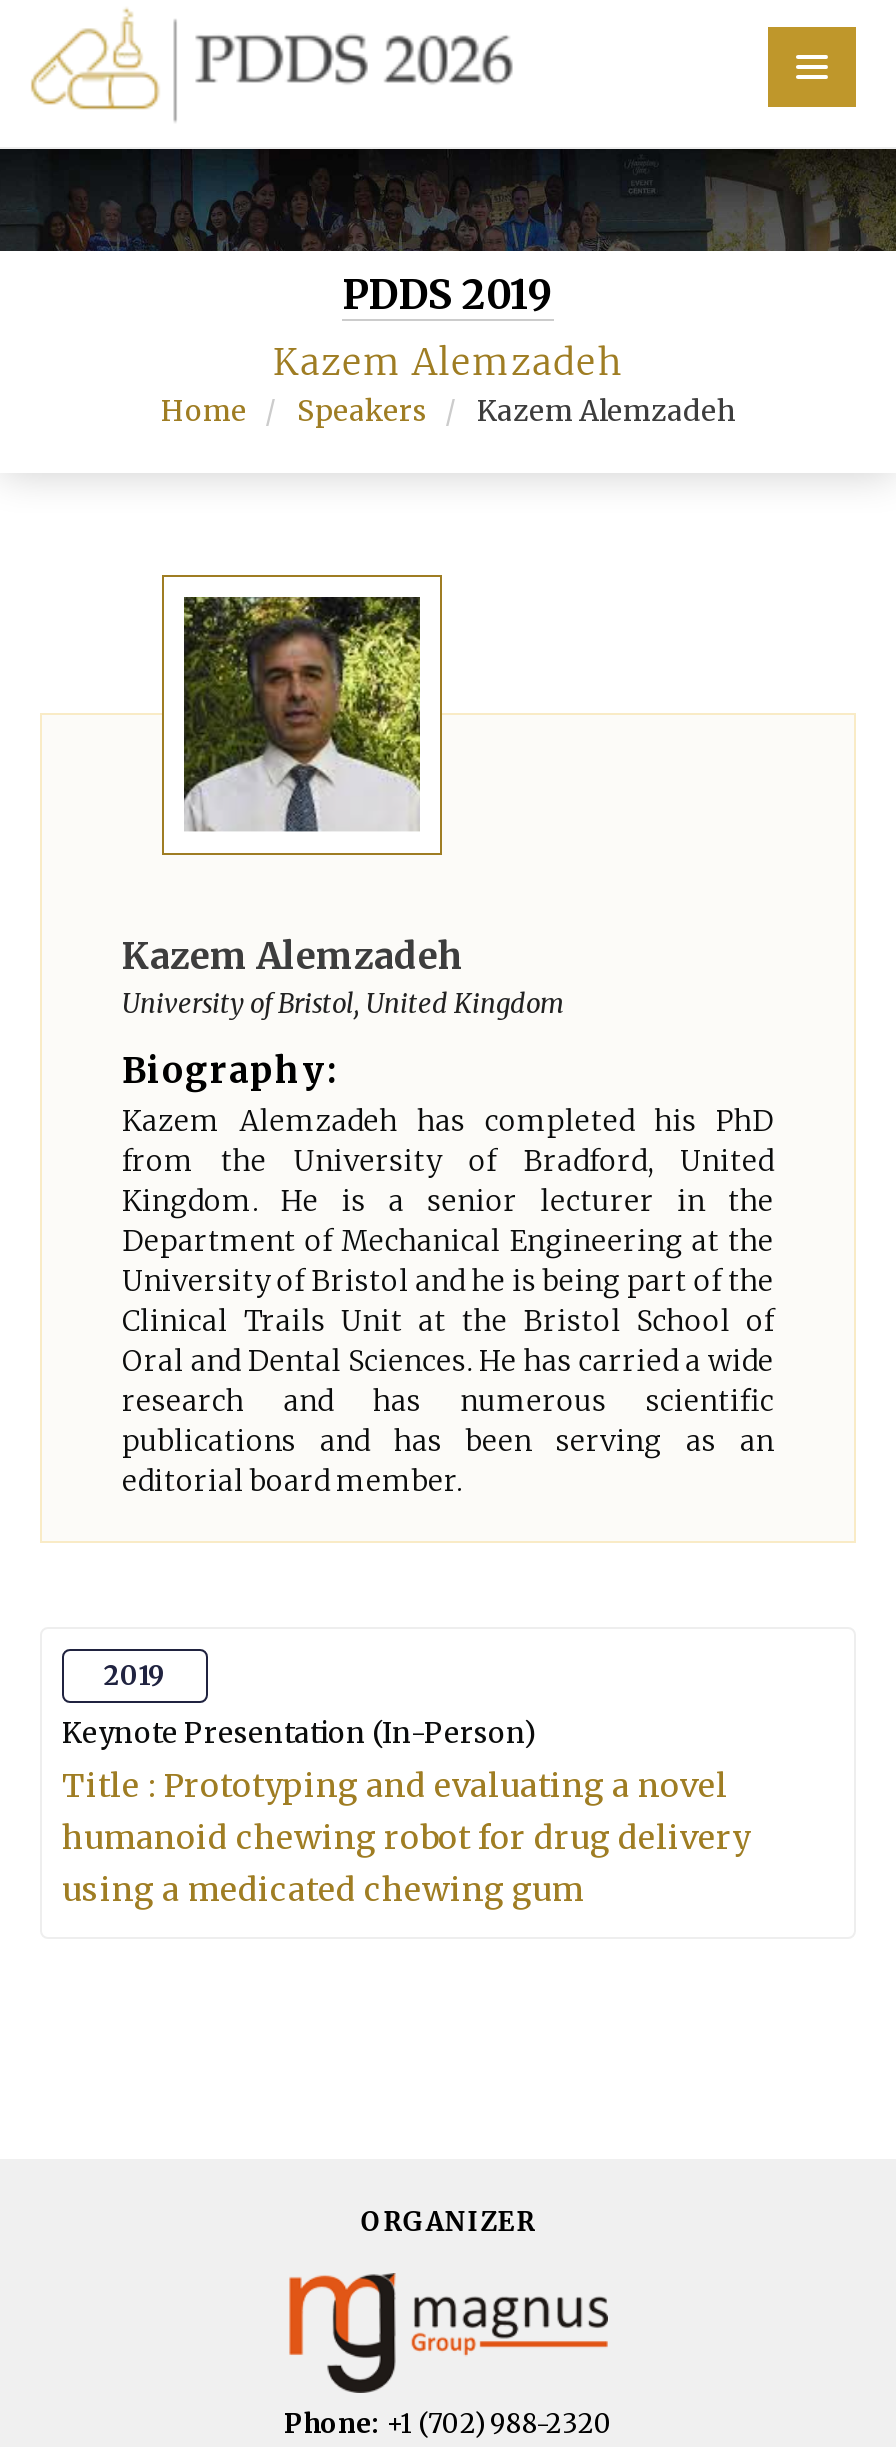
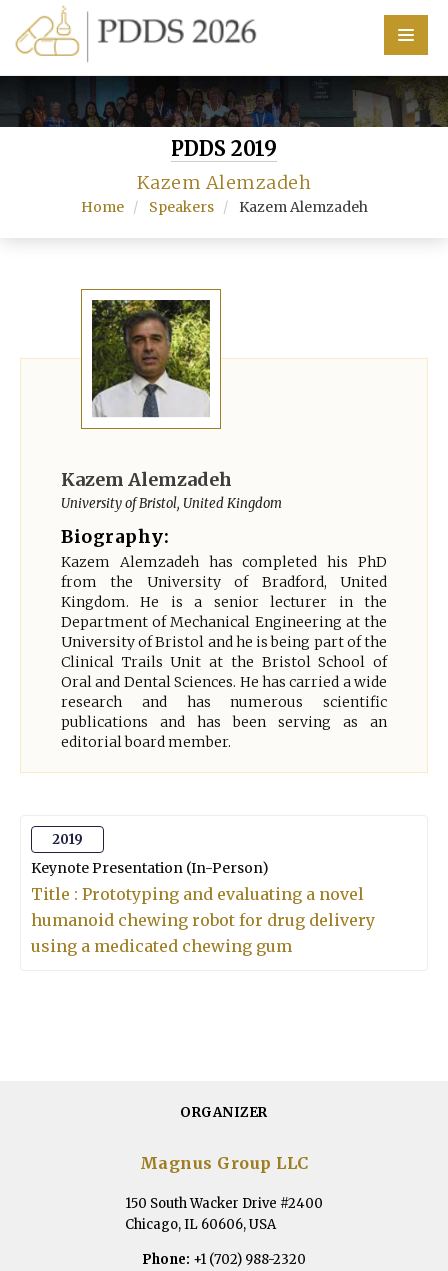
+ Magnus Group LLC
+ 150 South Wacker Drive #2400
+ Chicago, IL 60606, USA
